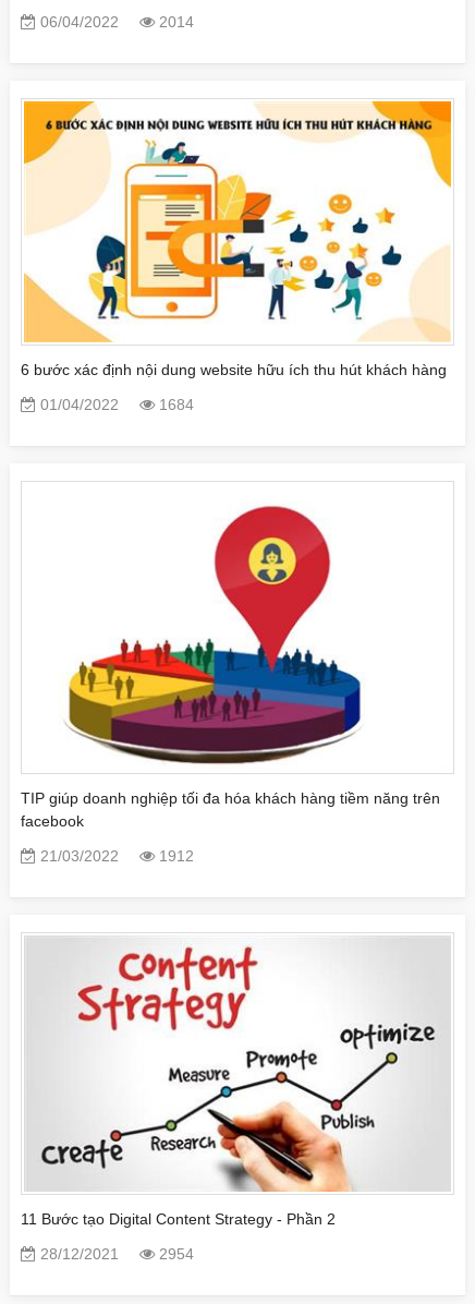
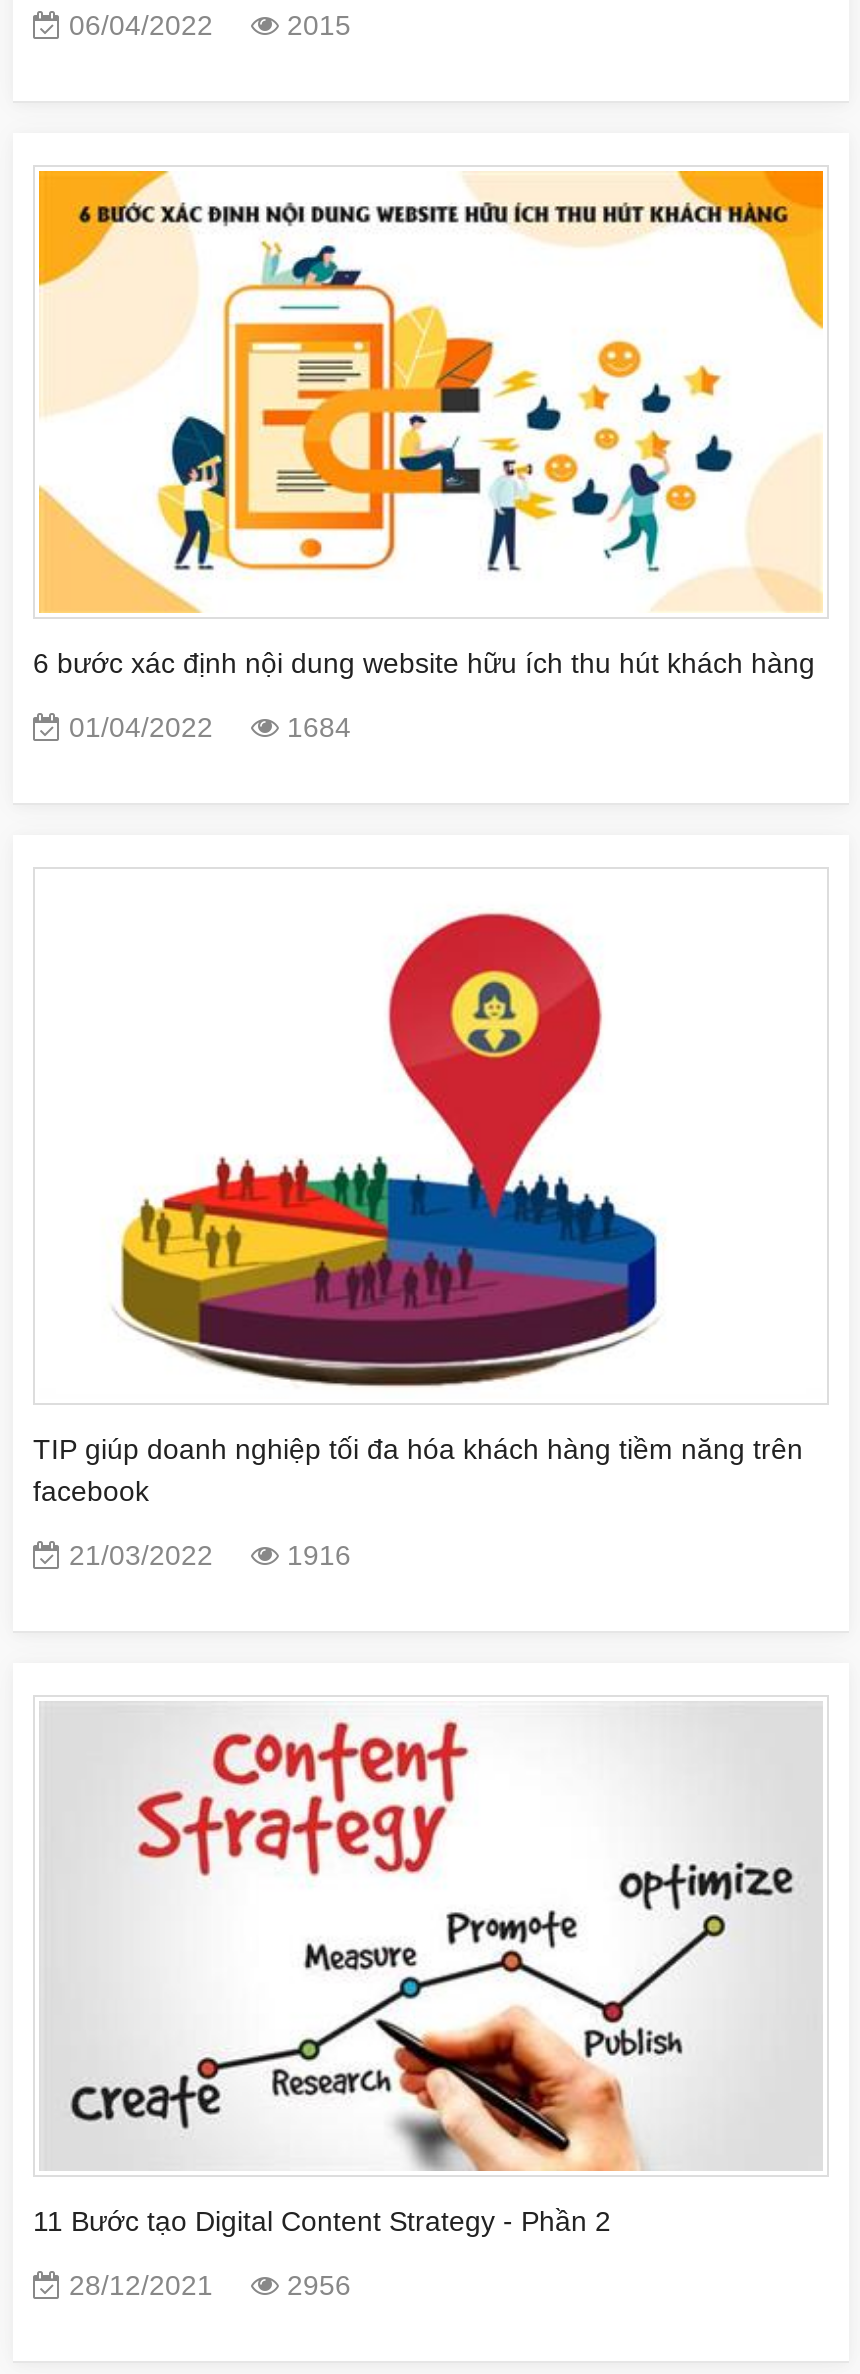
- 2014
+ 2015

- 1912
+ 1916

- 2954
+ 2956
